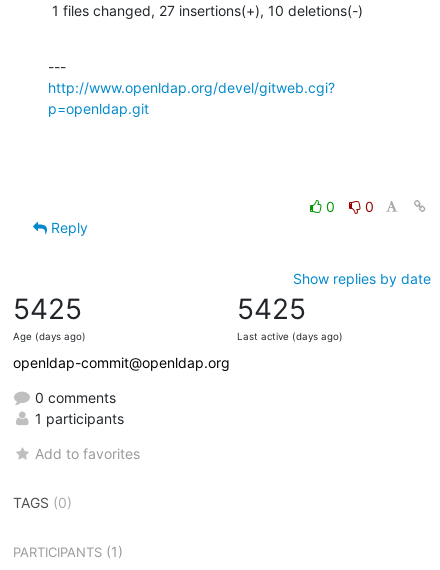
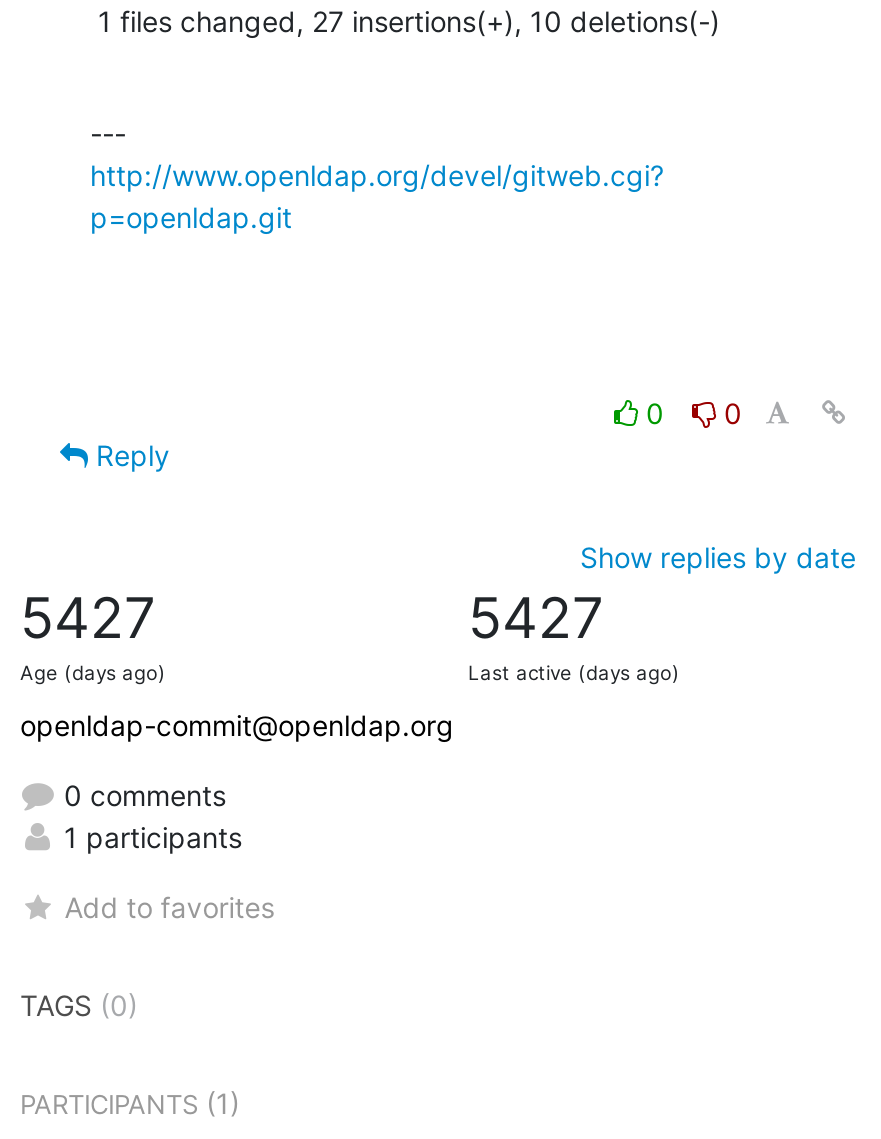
- 5425
+ 5427

- 5425
+ 5427
